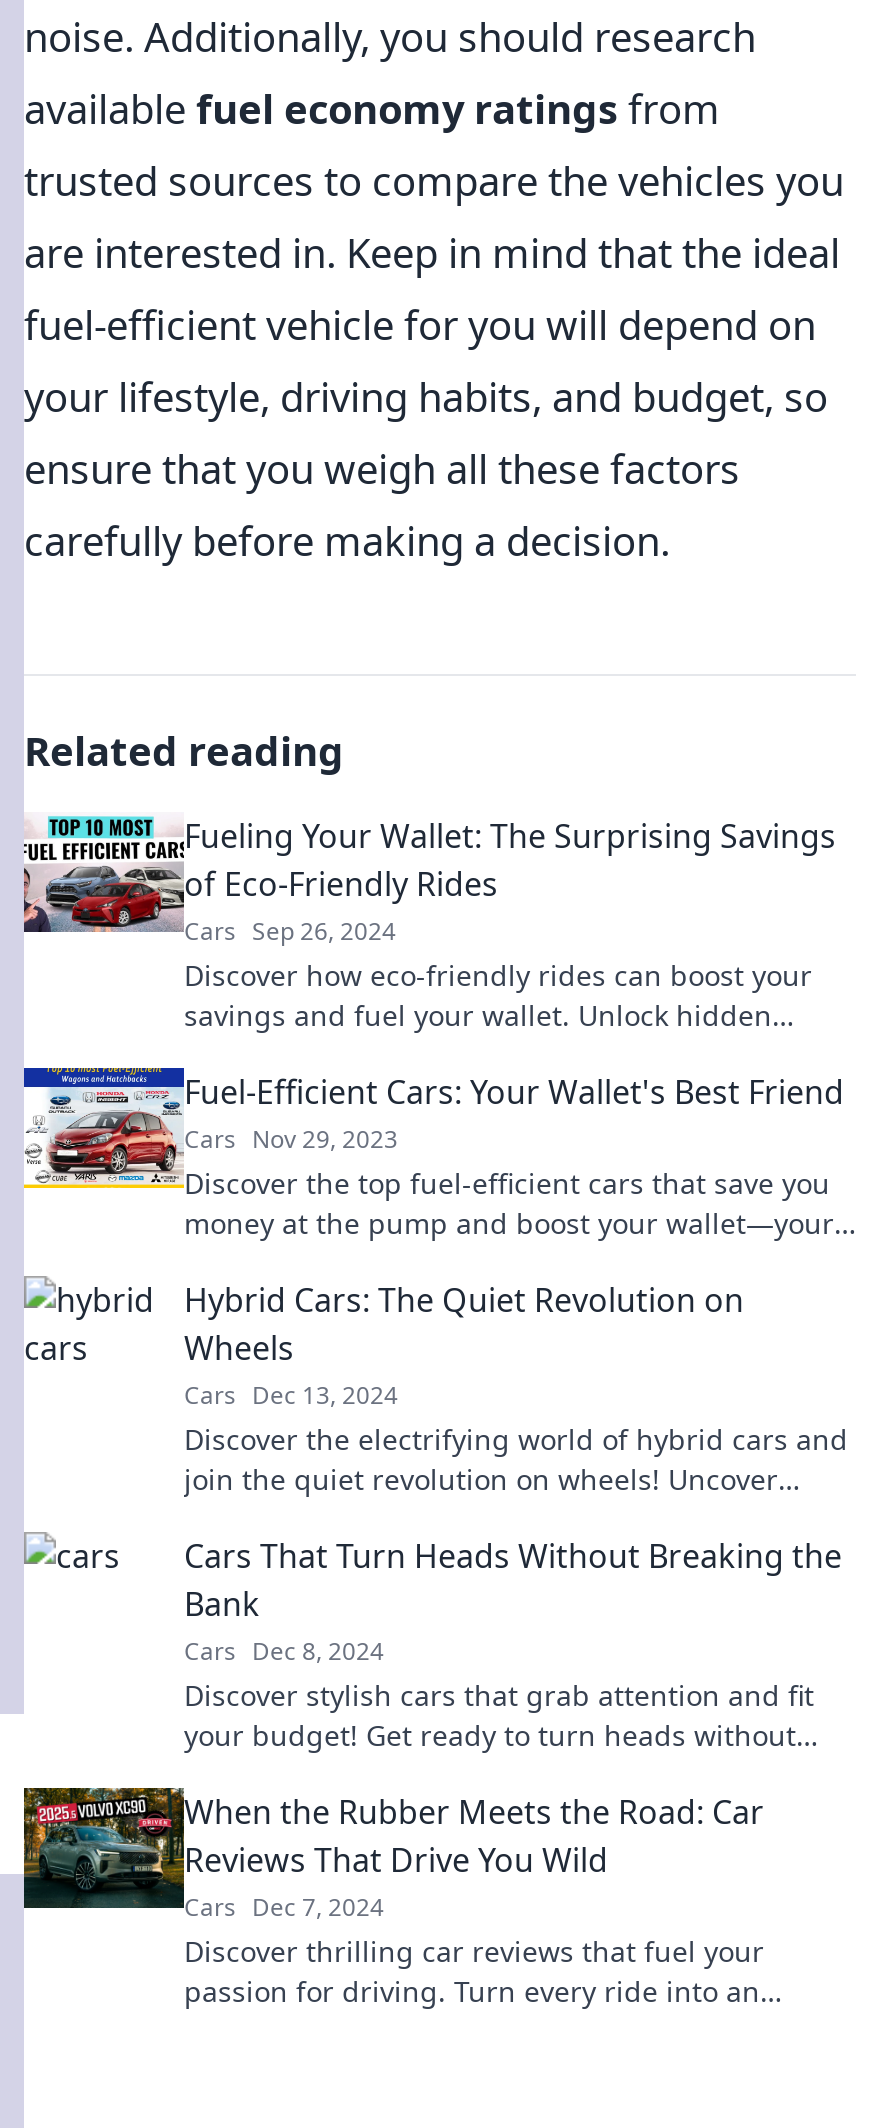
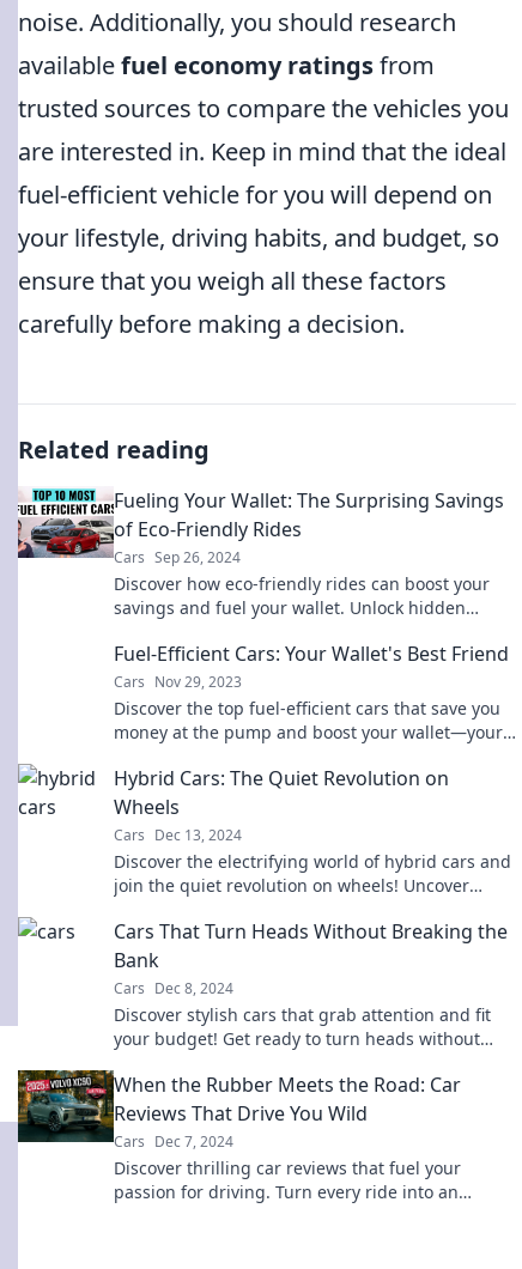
- [image]
